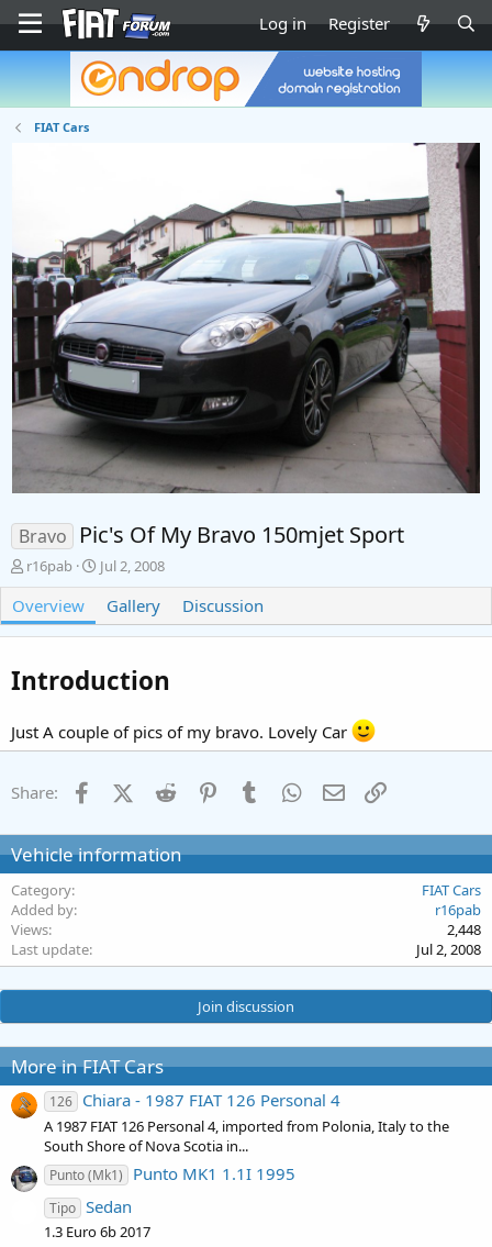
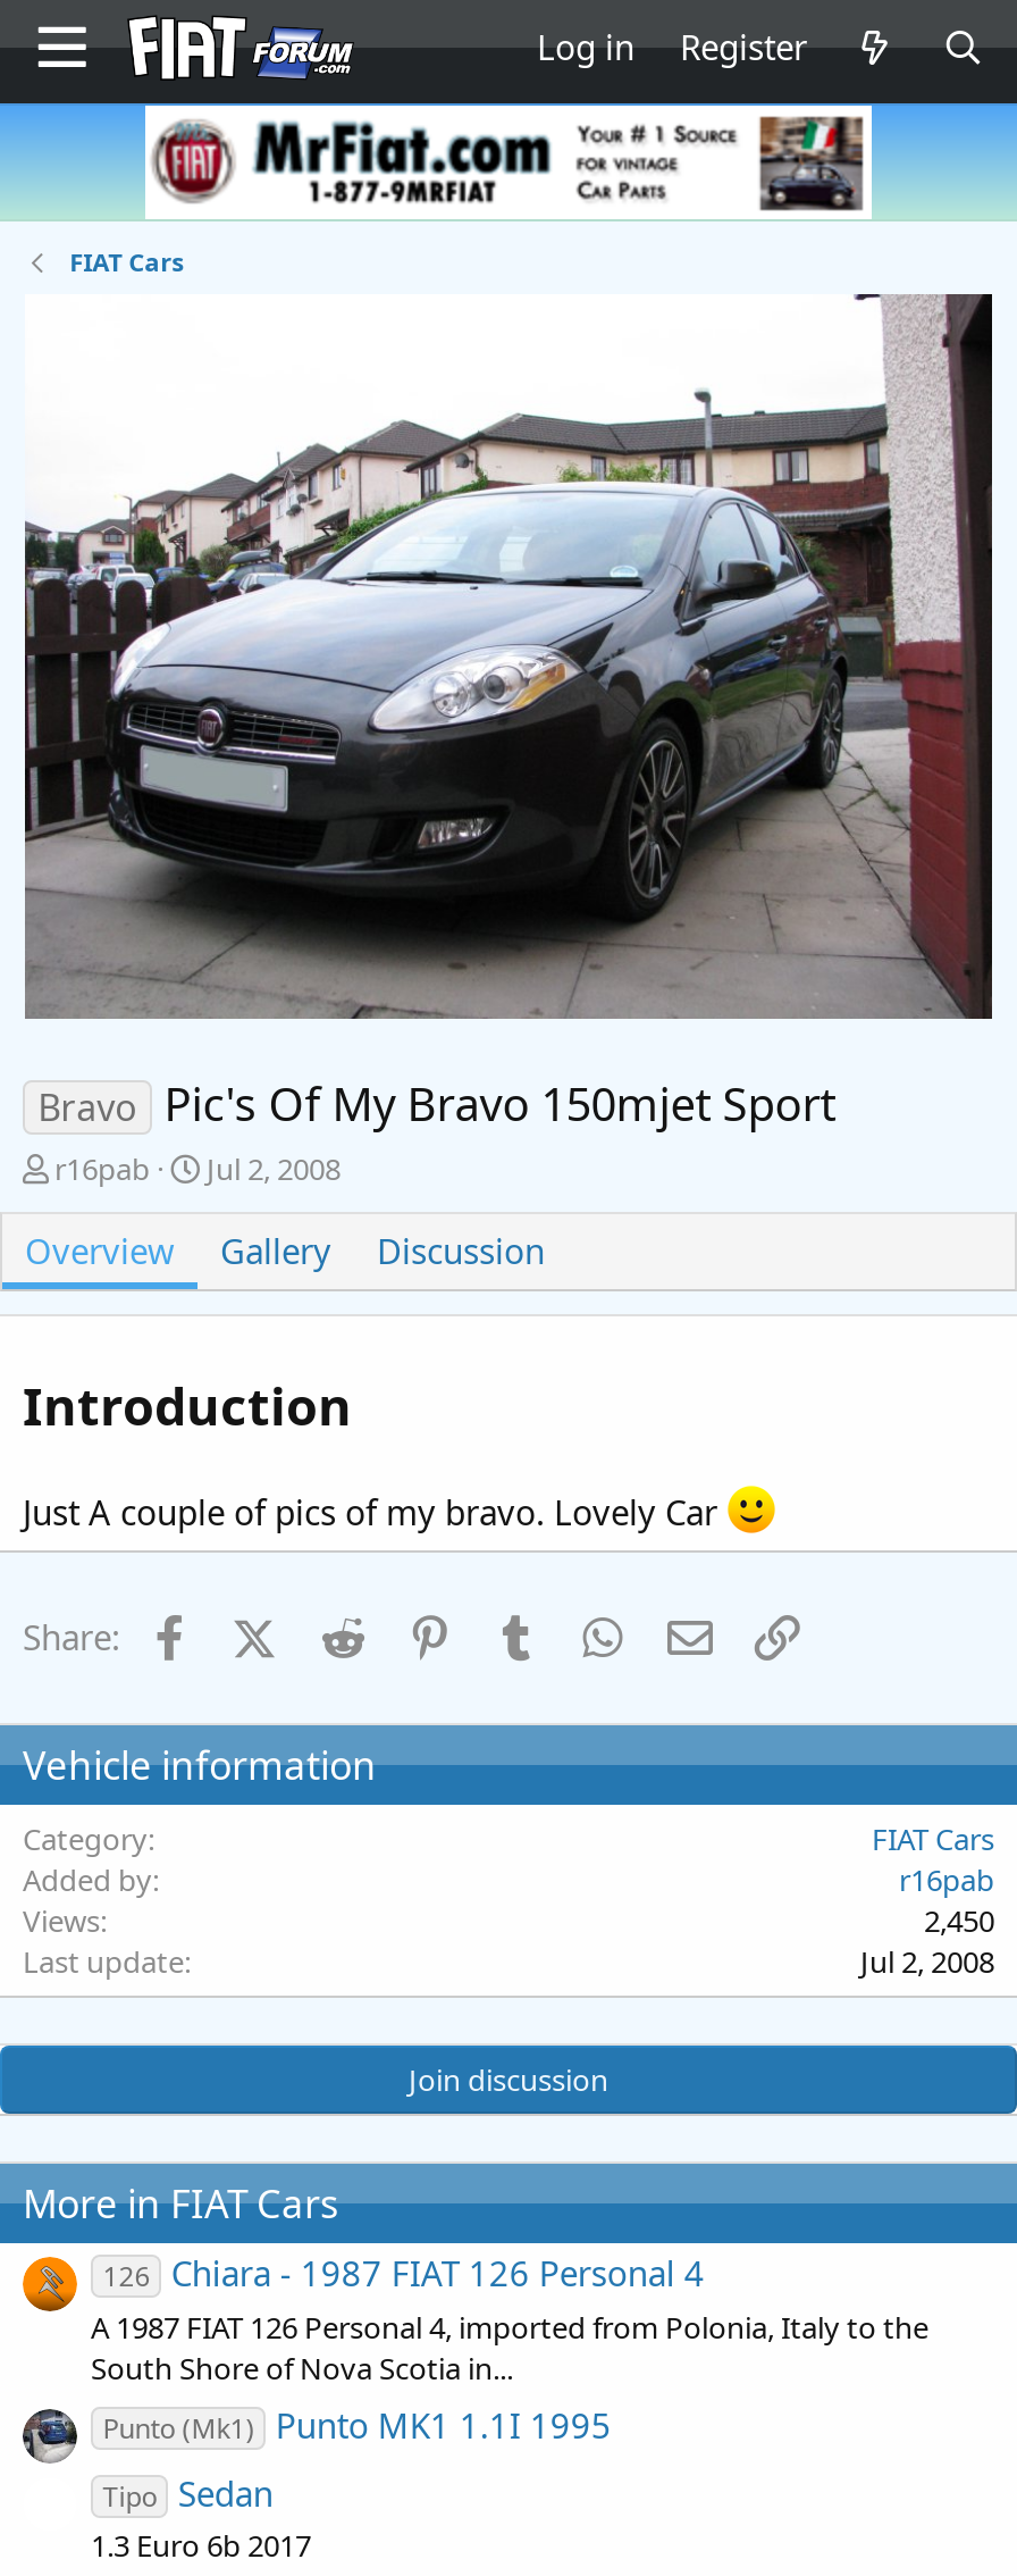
- [image]
+ [image]

- 2,448
+ 2,450
